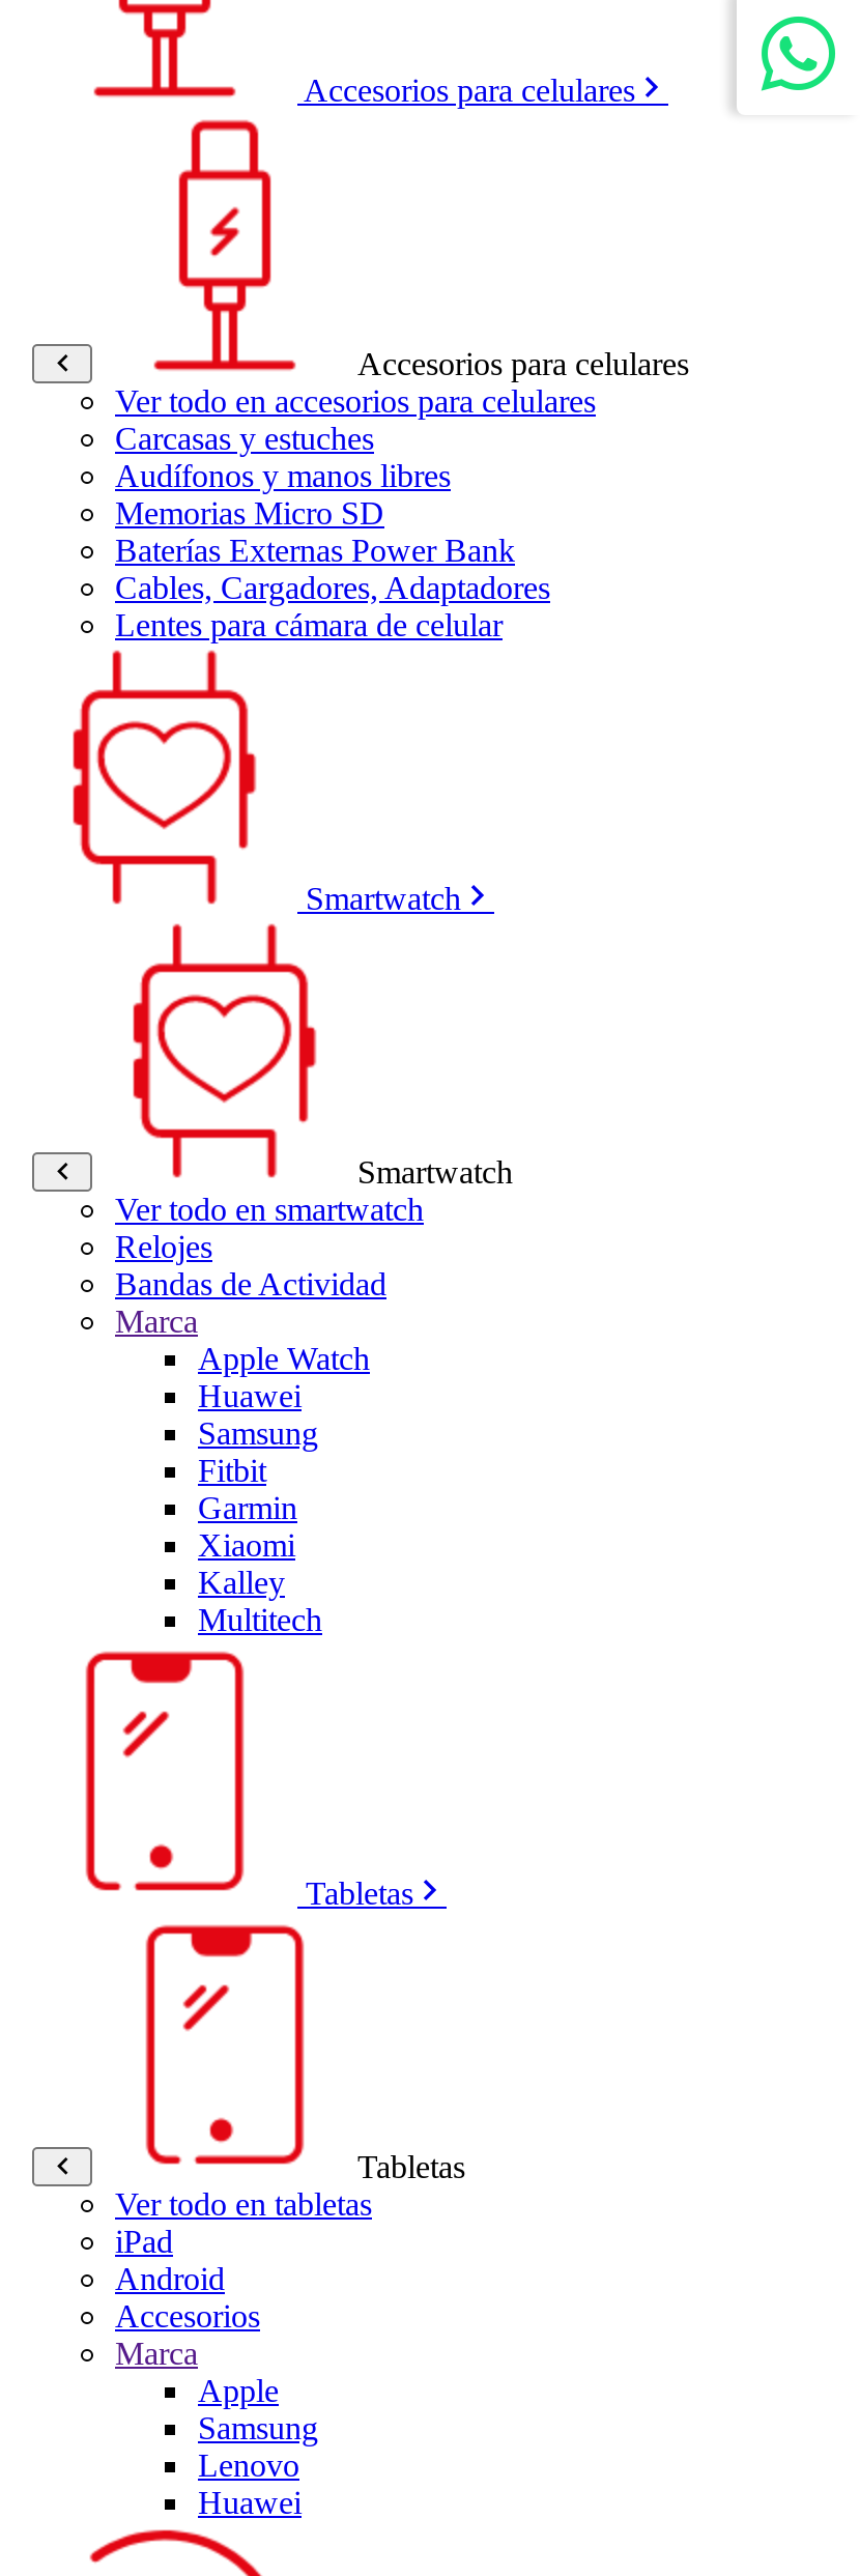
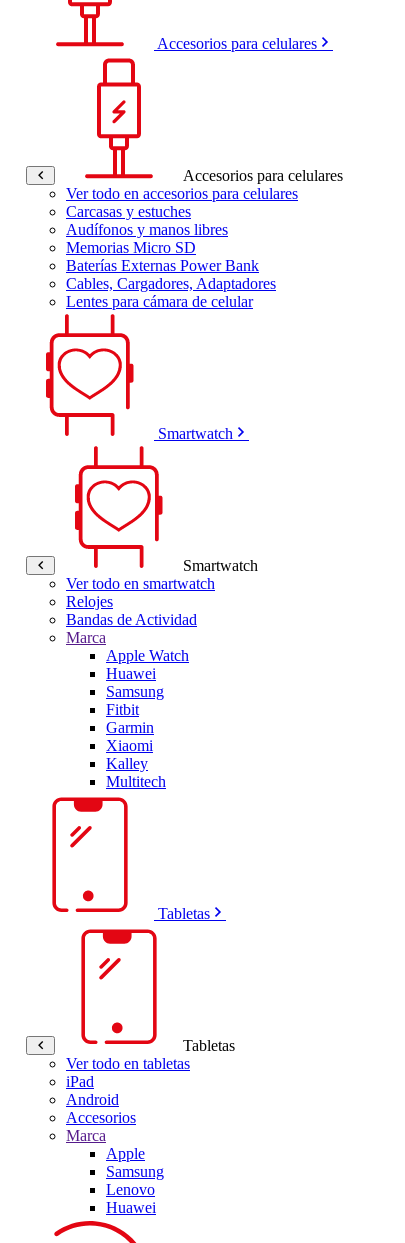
- [image]
